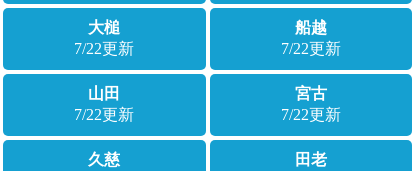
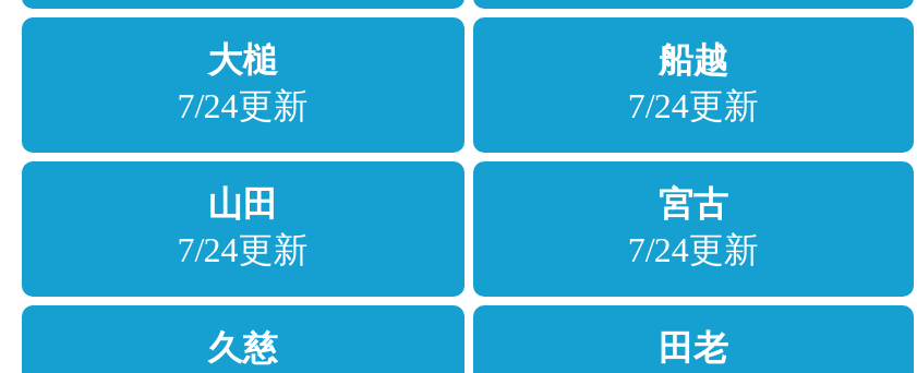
- 7/22更新
+ 7/24更新

- 7/22更新
+ 7/24更新

- 7/22更新
+ 7/24更新

- 7/22更新
+ 7/24更新
